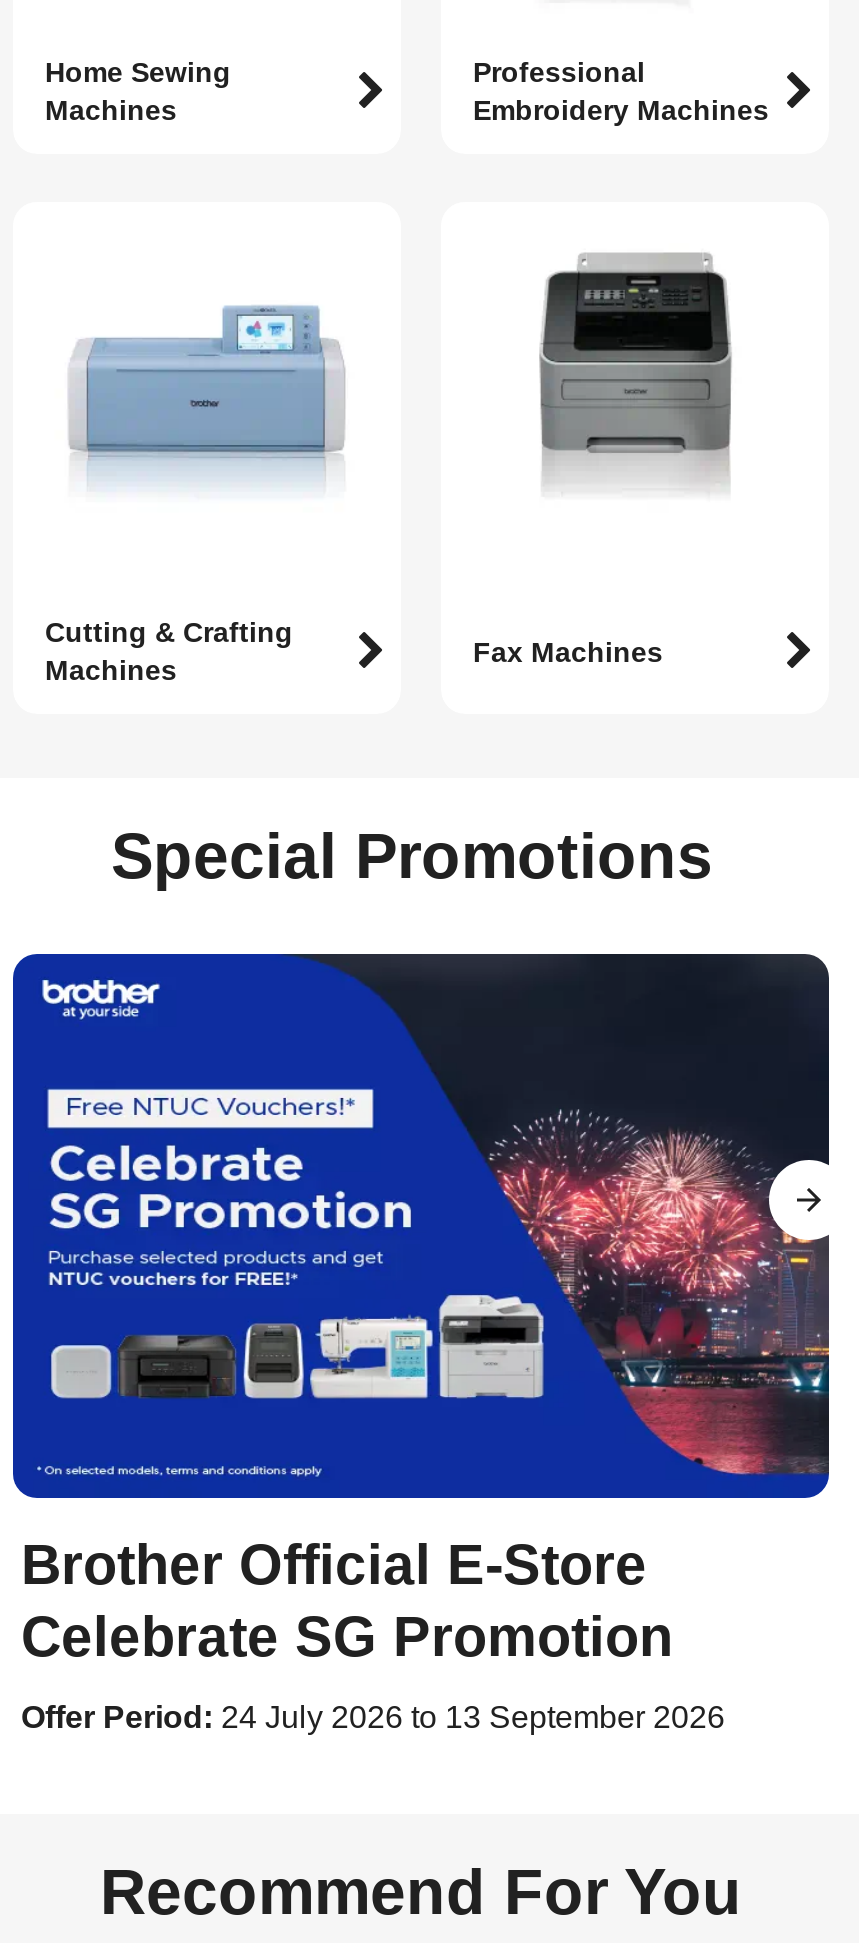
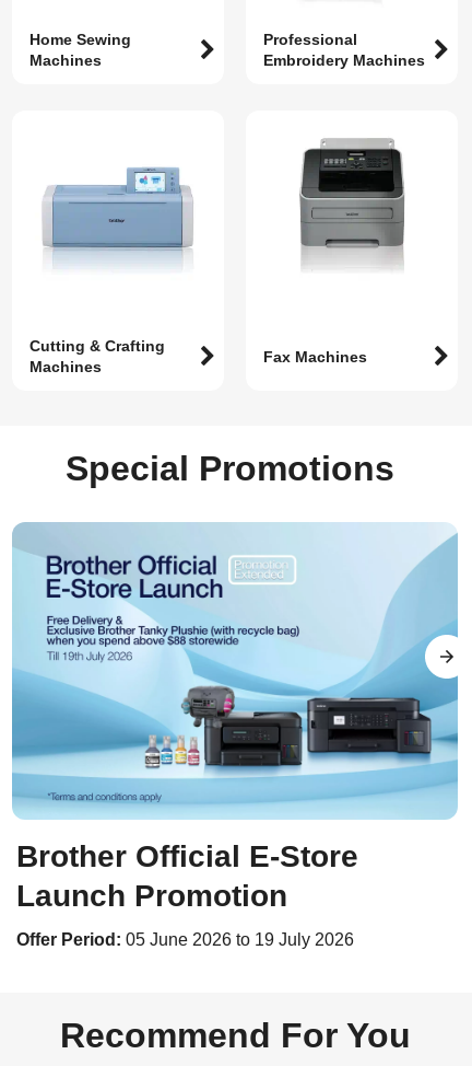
- [image]
+ [image]

- Celebrate SG Promotion
+ Launch Promotion

- Offer Period: 24 July 2026 to 13 September 2026
+ Offer Period: 05 June 2026 to 19 July 2026
